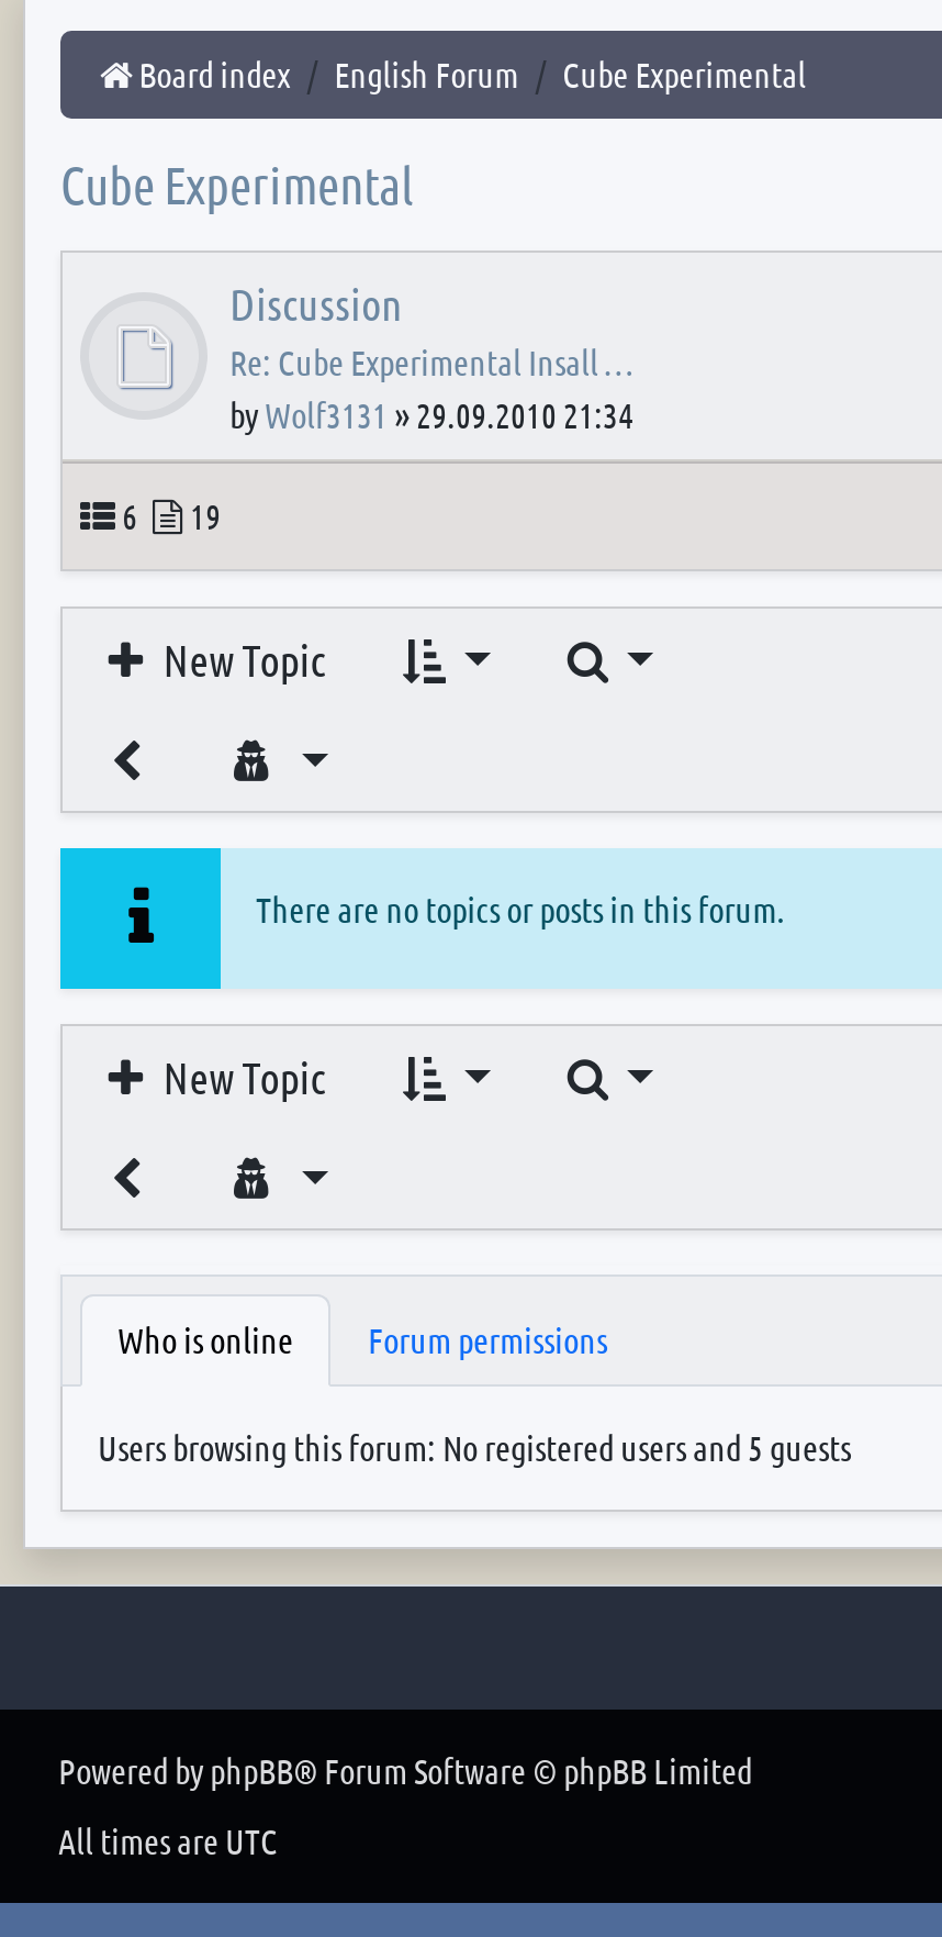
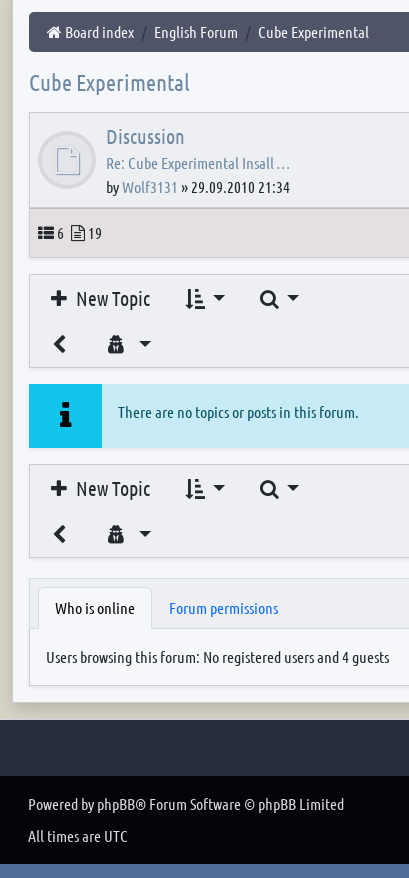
- Users browsing this forum: No registered users and 5 guests
+ Users browsing this forum: No registered users and 4 guests
